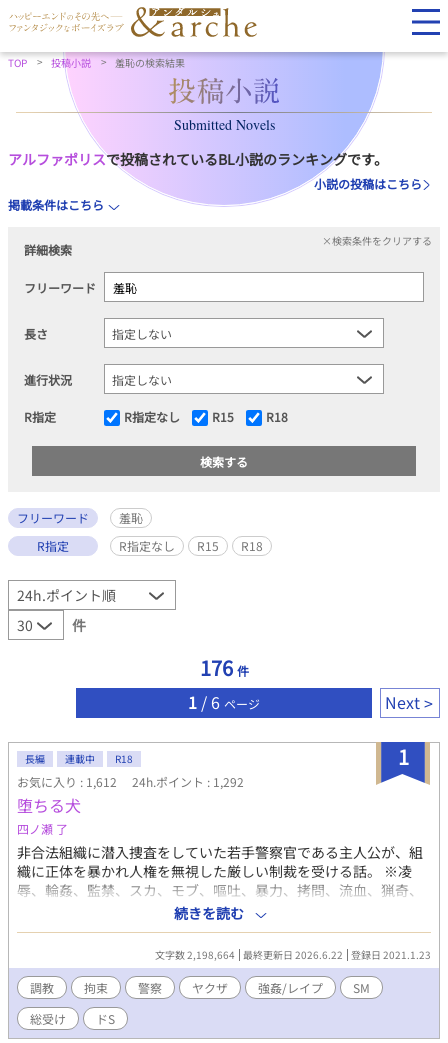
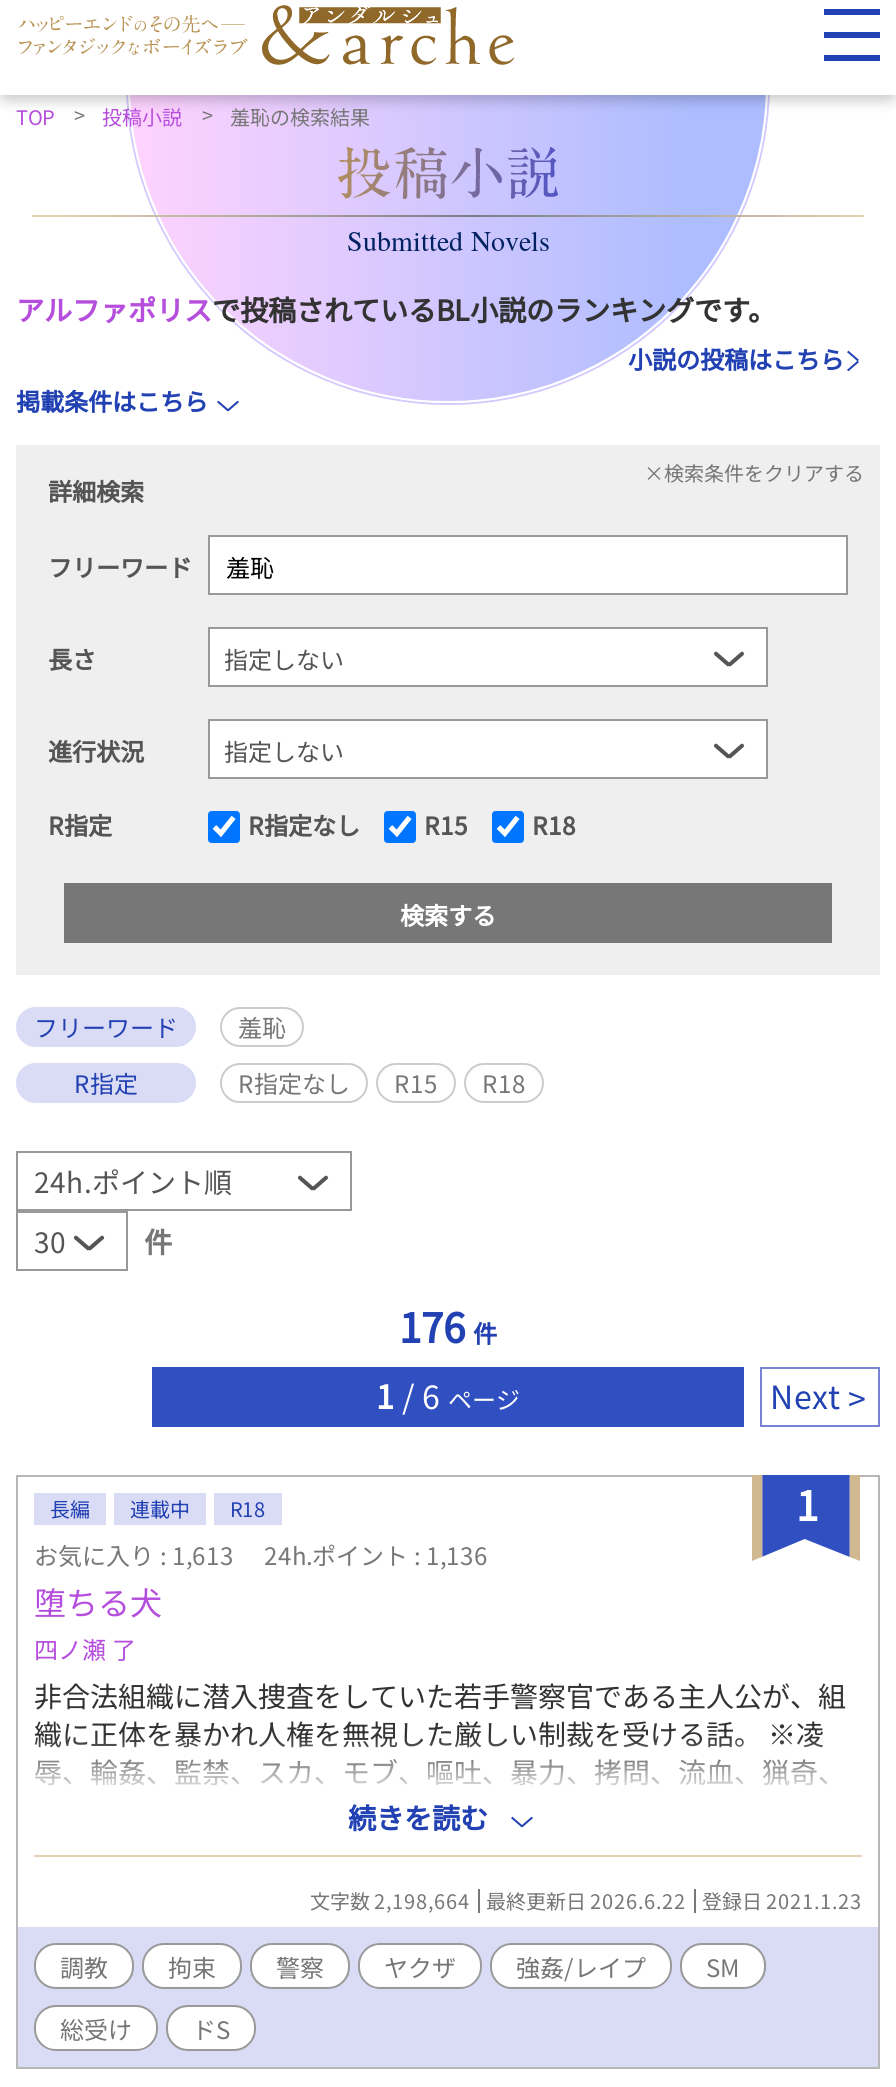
- お気に入り : 1,612
+ お気に入り : 1,613

- 24h.ポイント : 1,292
+ 24h.ポイント : 1,136
